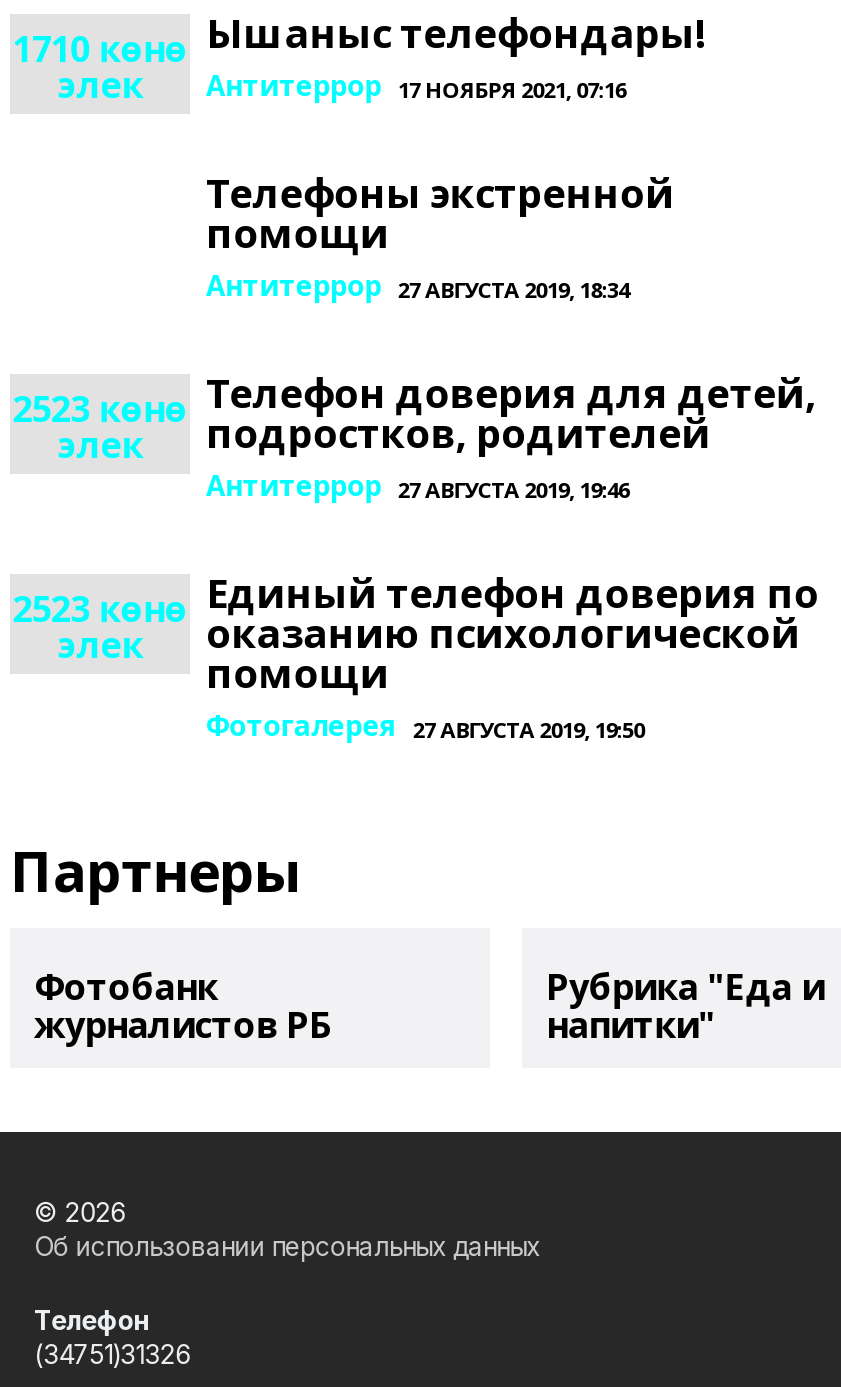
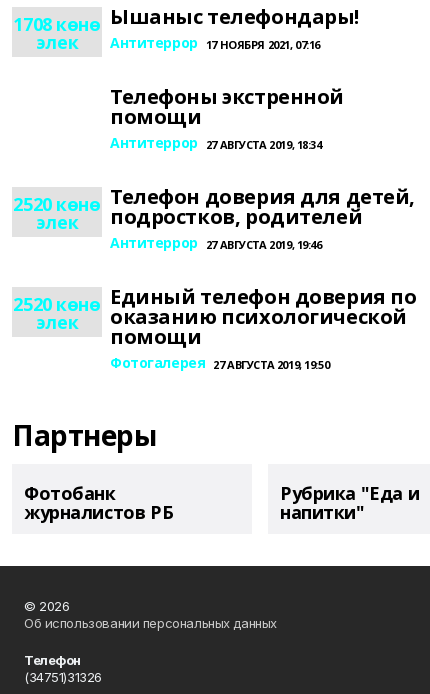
- 1710 көнө Ышаныс телефондары!
+ 1708 көнө Ышаныс телефондары!

- 2523 көнө элек Телефон доверия для детей, подростков, родителей
+ 2520 көнө элек Телефон доверия для детей, подростков, родителей

- 2523 көнө элек Единый телефон доверия по оказанию психологической
+ 2520 көнө элек Единый телефон доверия по оказанию психологической
